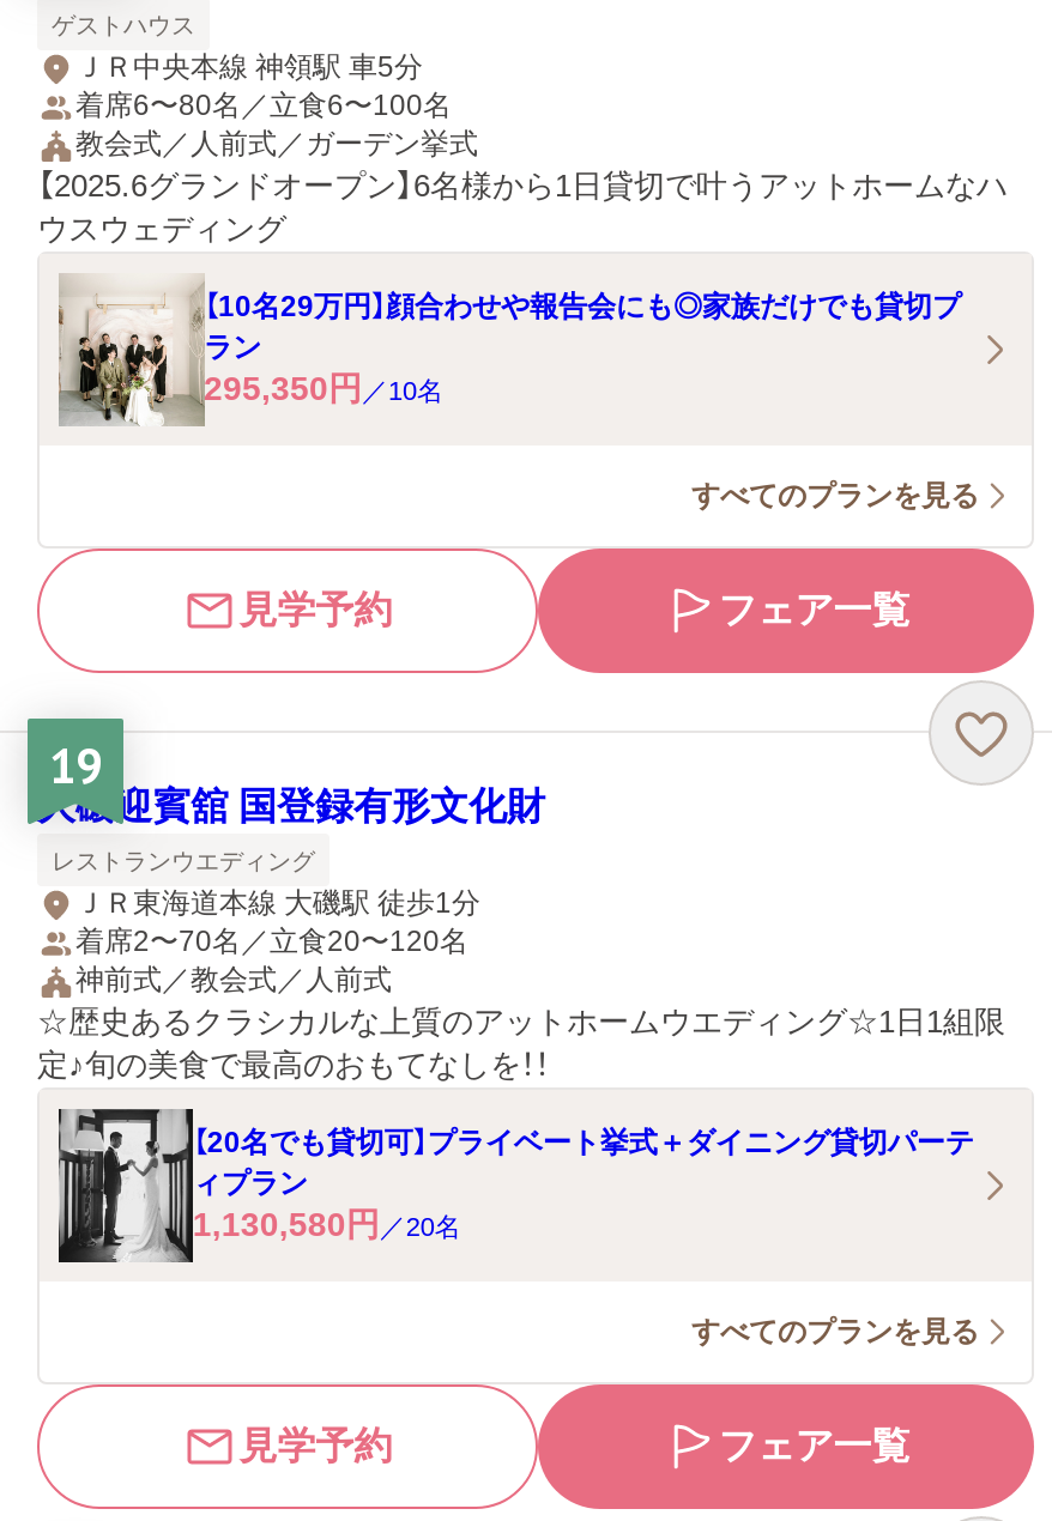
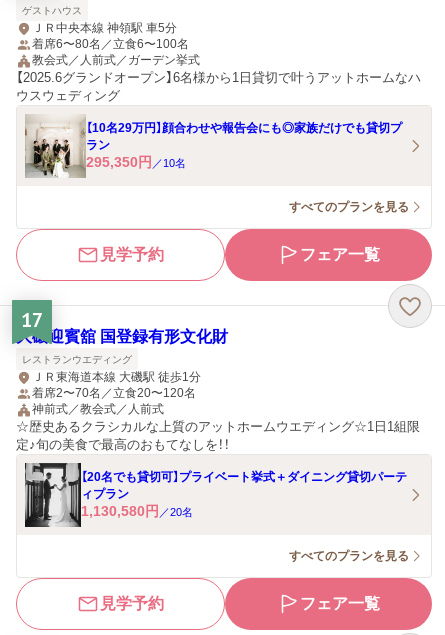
- 19
+ 17
